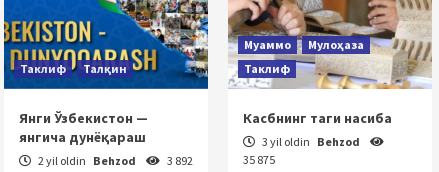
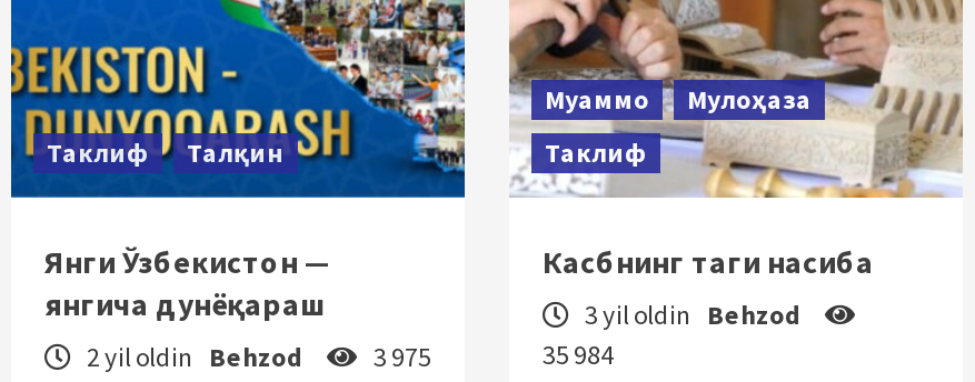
- 2 yil oldin Behzod 3 892
+ 2 yil oldin Behzod 3 975

- 35 875
+ 35 984
